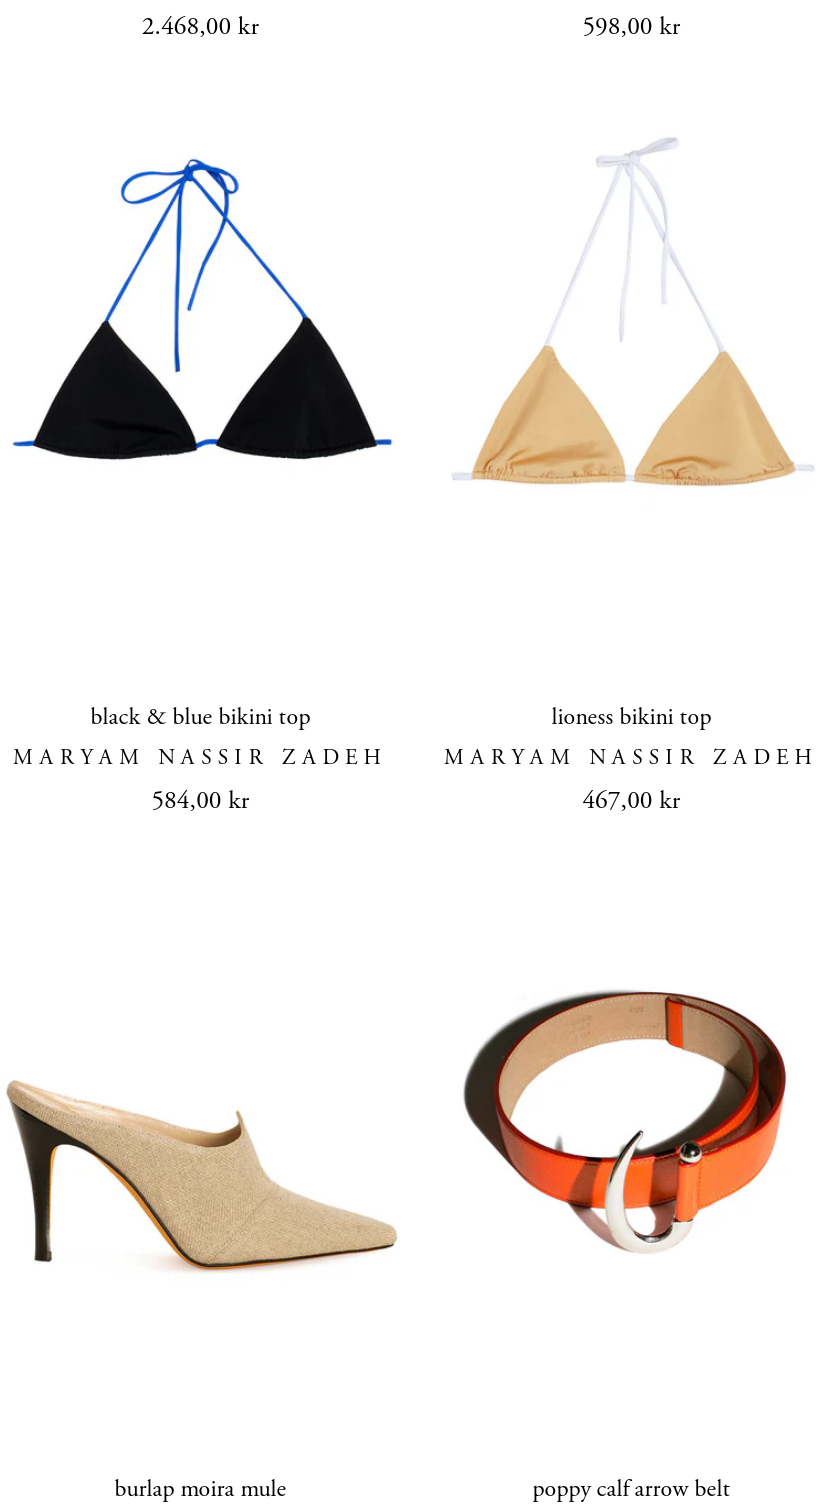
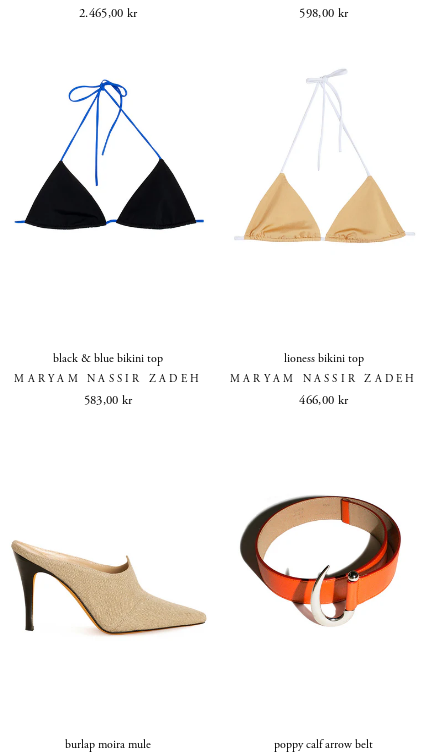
- 2.468,00 kr
+ 2.465,00 kr

- 584,00 kr
+ 583,00 kr

- 467,00 kr
+ 466,00 kr
